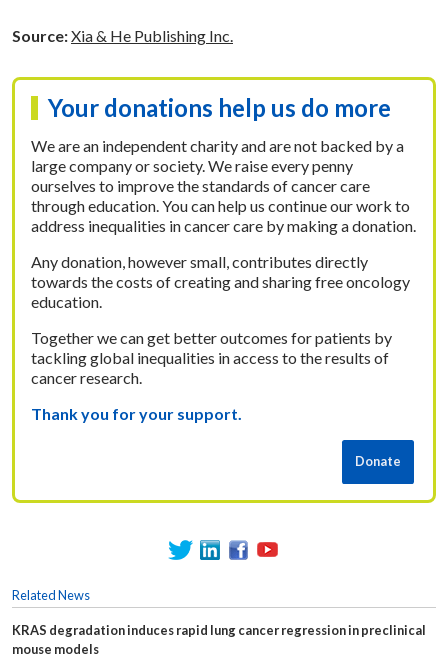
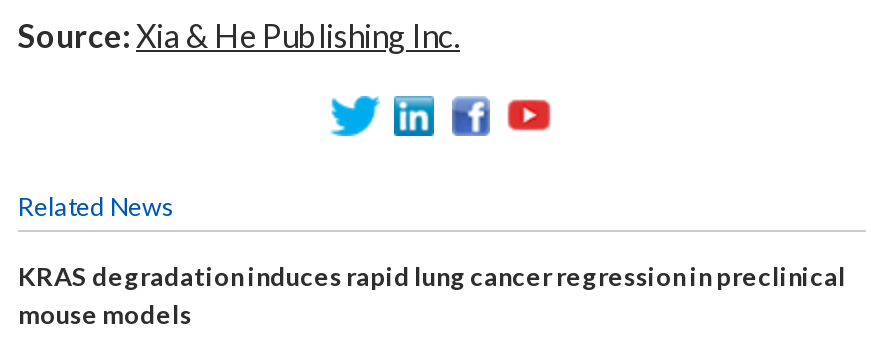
- [image]
- Your donations help us do more
- We are an independent charity and are not backed by a
- large company or society. We raise every penny
- ourselves to improve the standards of cancer care
- through education. You can help us continue our work to
- address inequalities in cancer care by making a donation.
- Any donation, however small, contributes directly
- towards the costs of creating and sharing free oncology
- education.
- Together we can get better outcomes for patients by
- tackling global inequalities in access to the results of
- cancer research.
- Thank you for your support.
